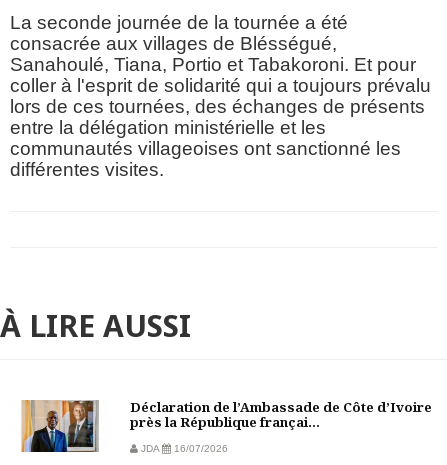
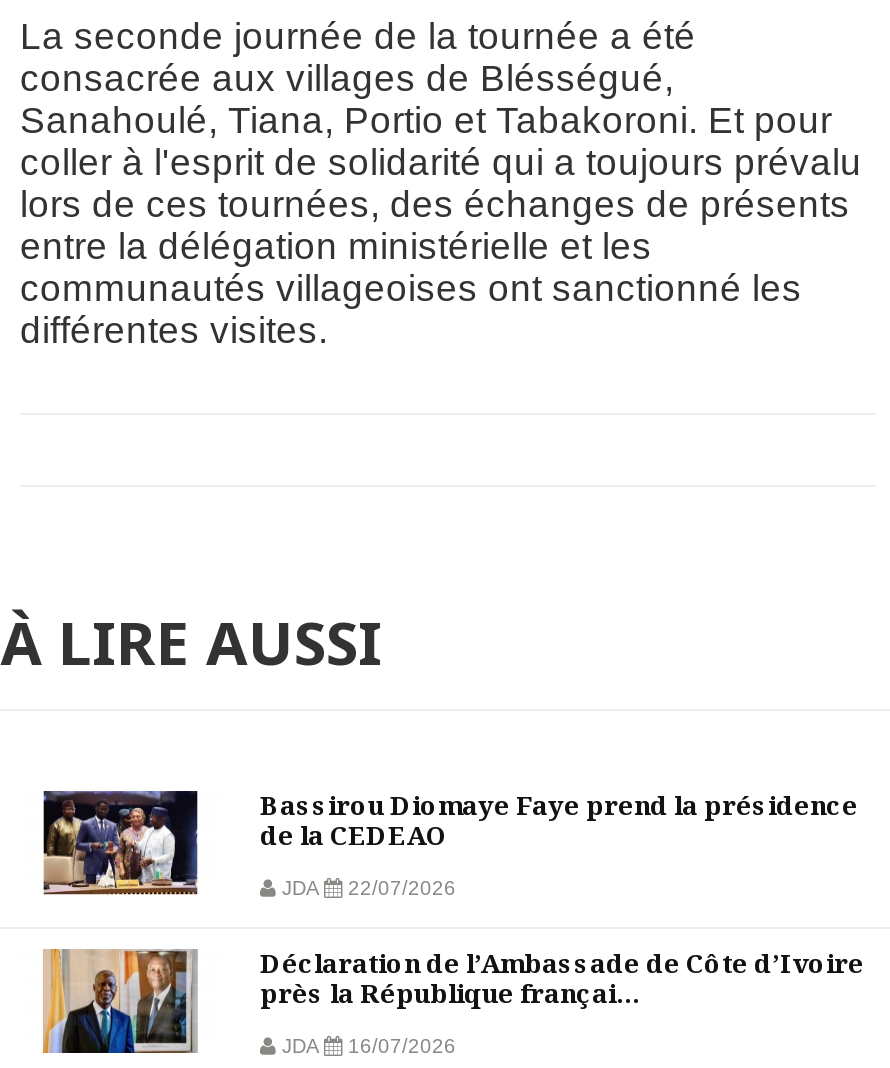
+ [image]
+ Bassirou Diomaye Faye prend la présidence
+ de la CEDEAO
+ JDA
+ 22/07/2026
